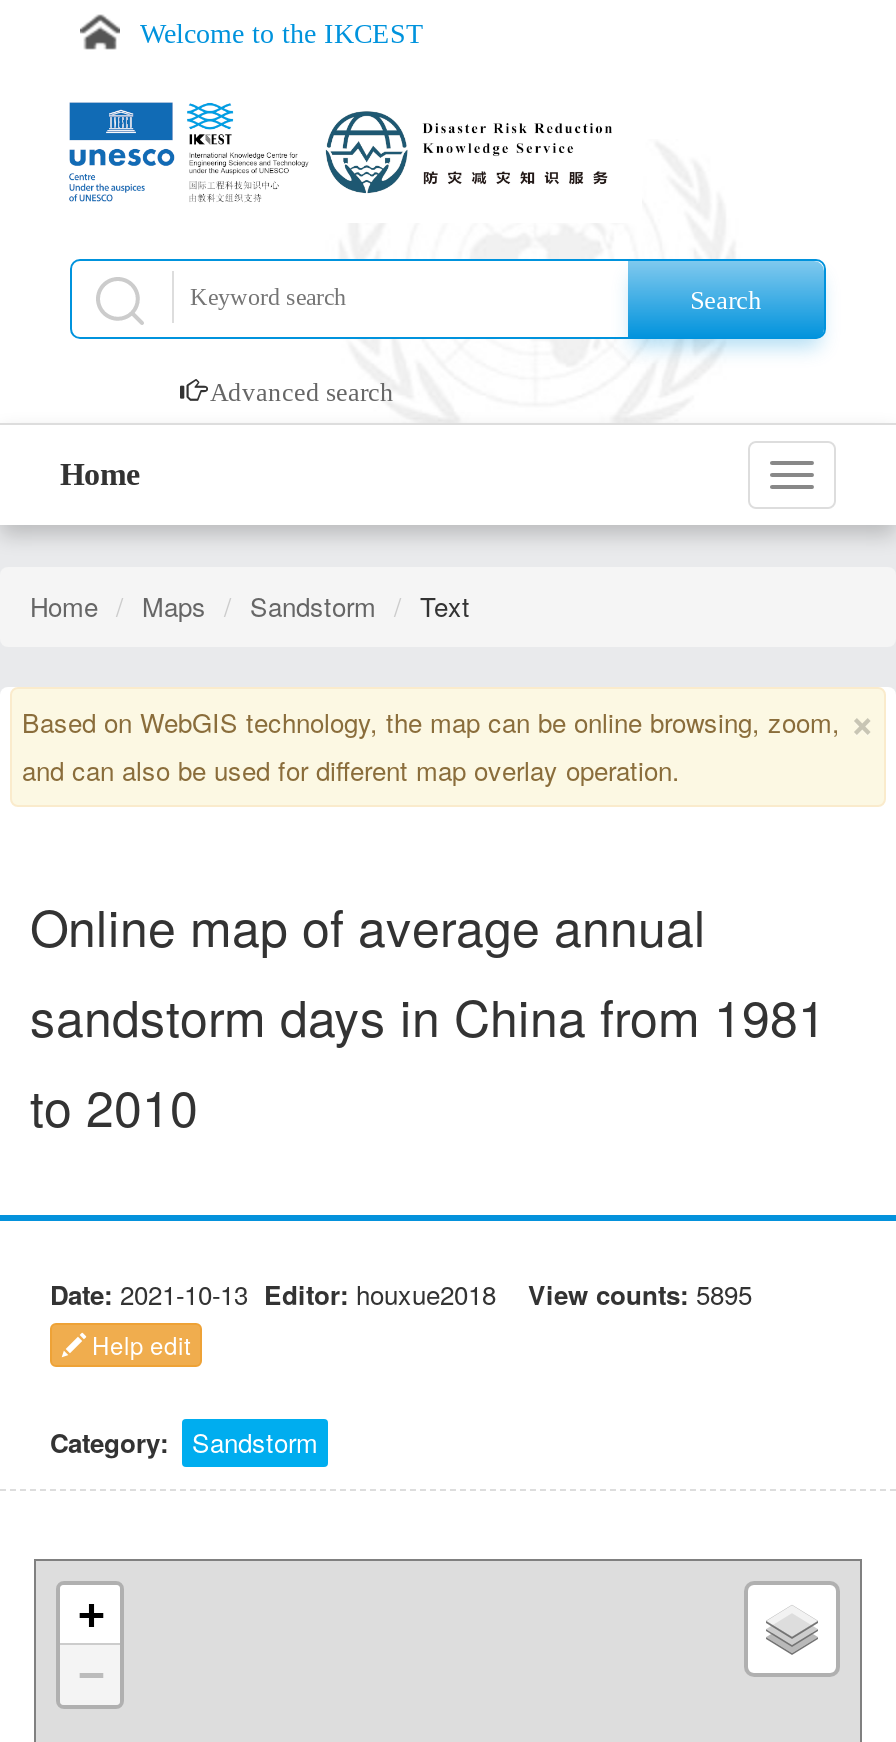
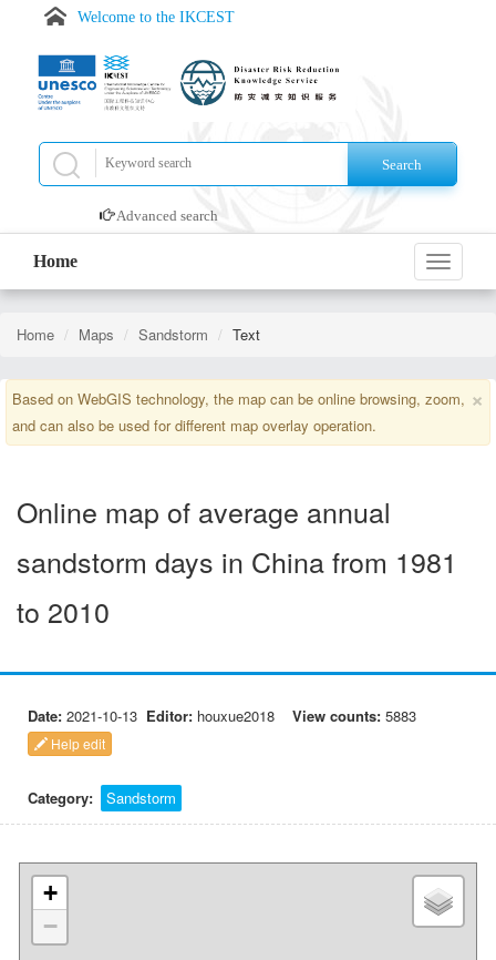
- Date: 2021-10-13 Editor: houxue2018 View counts: 5895
+ Date: 2021-10-13 Editor: houxue2018 View counts: 5883
